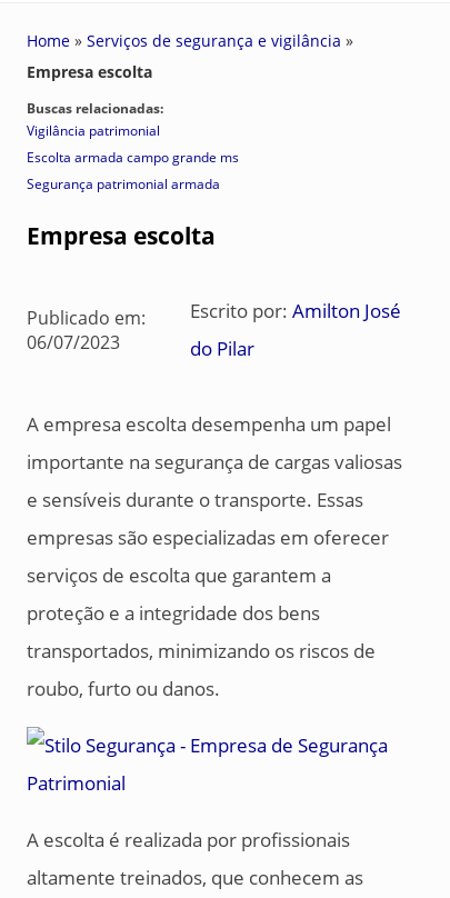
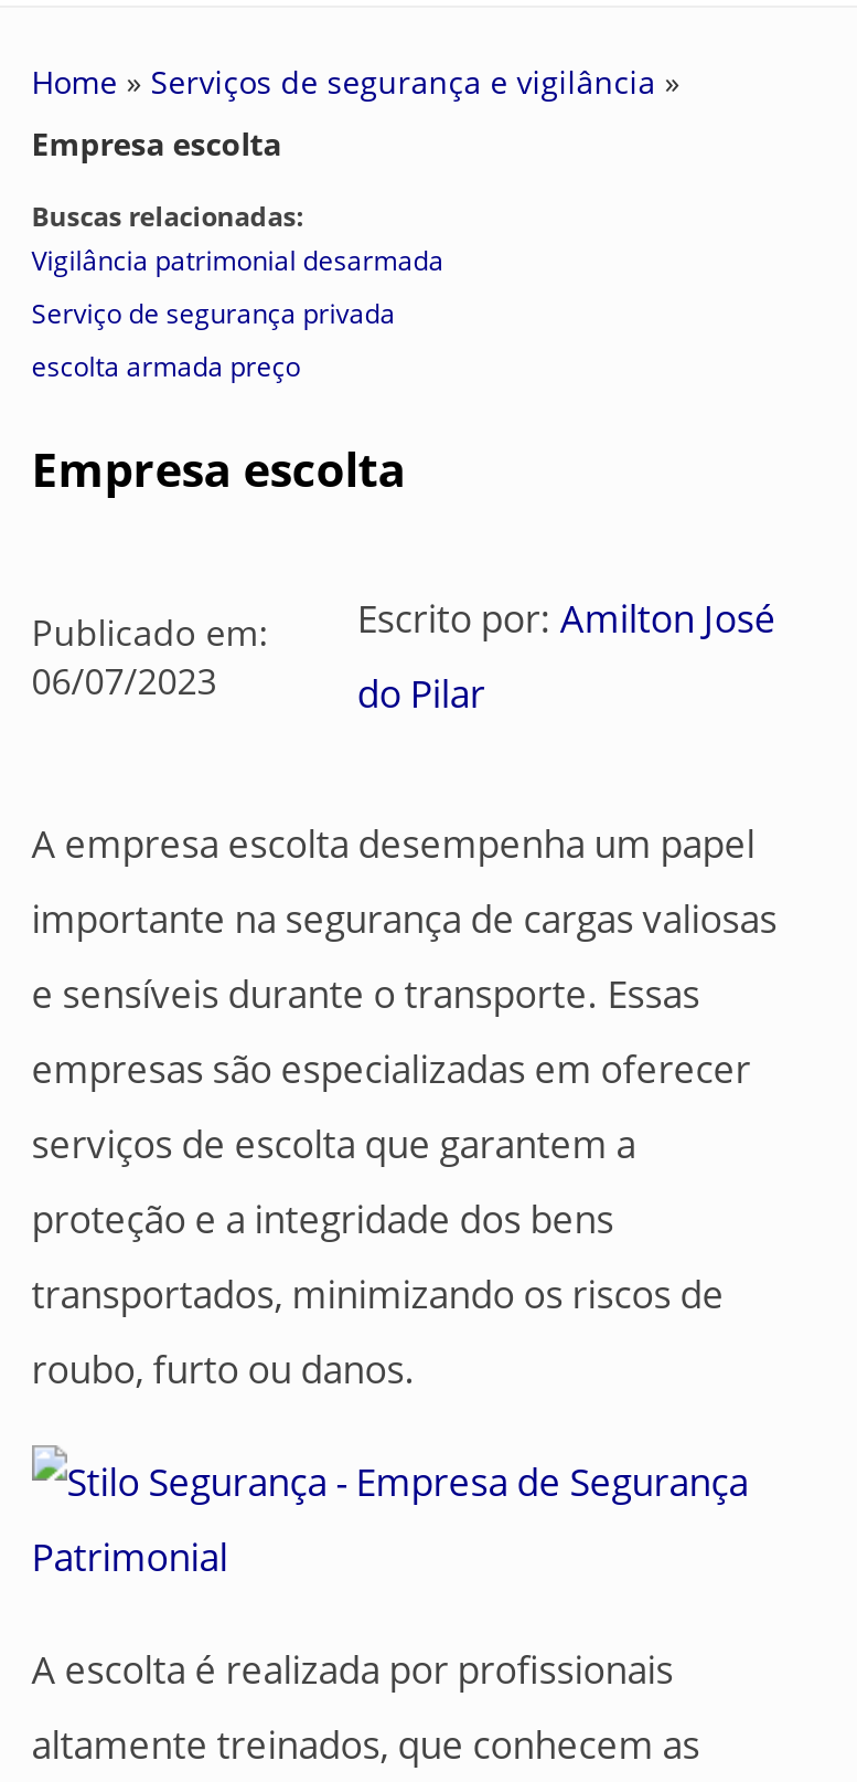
- Vigilância patrimonial
- Escolta armada campo grande ms
- Segurança patrimonial armada
+ Vigilância patrimonial desarmada
+ Serviço de segurança privada
+ escolta armada preço
